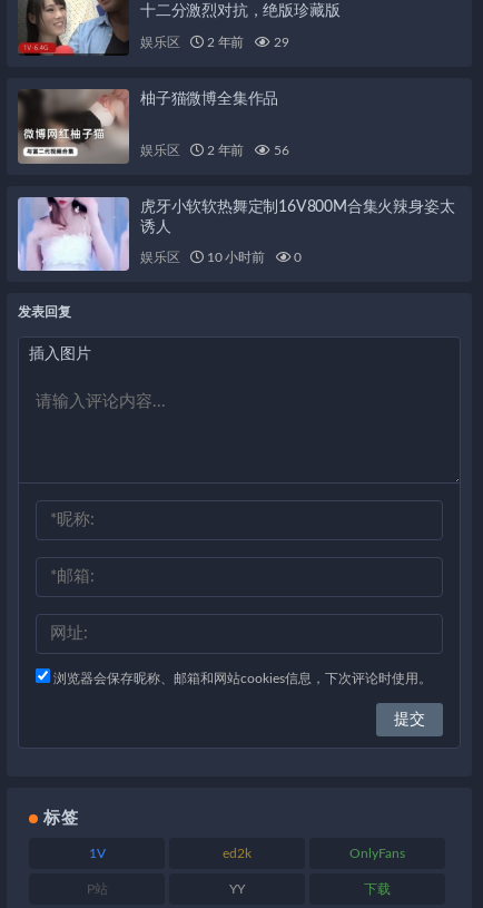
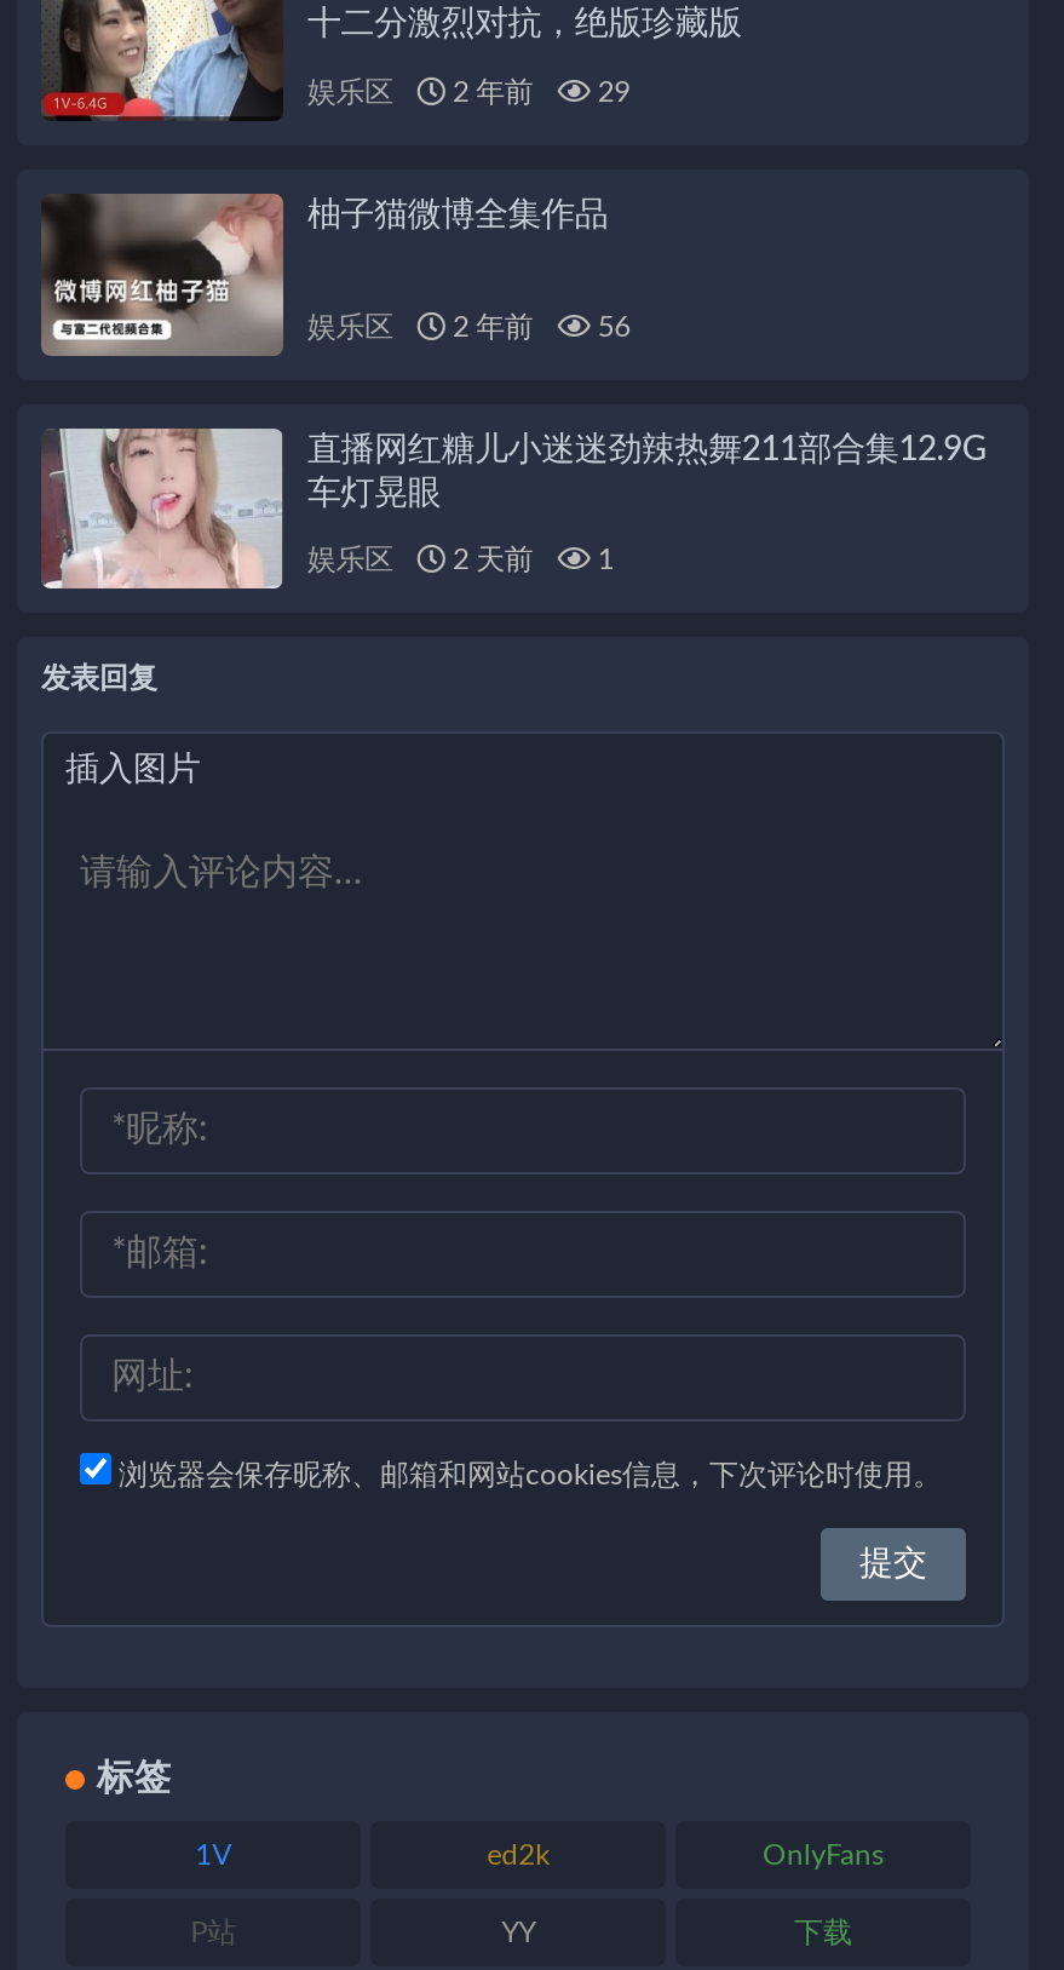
- [image]
- 虎牙小软软热舞定制16V800M合集火辣身姿太
- 诱人
+ [image]
+ 直播网红糖儿小迷迷劲辣热舞211部合集12.9G
+ 车灯晃眼

- 10 小时前
- 0
+ 2 天前
+ 1
